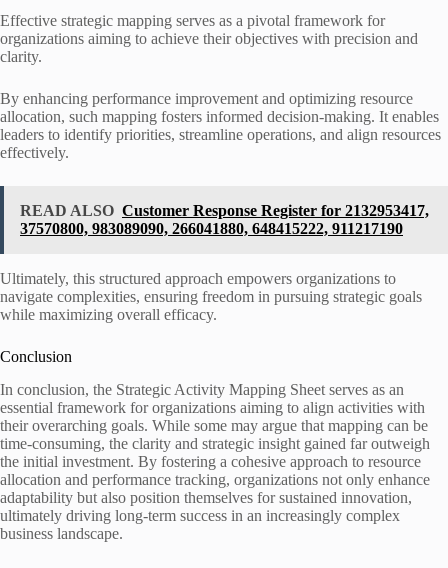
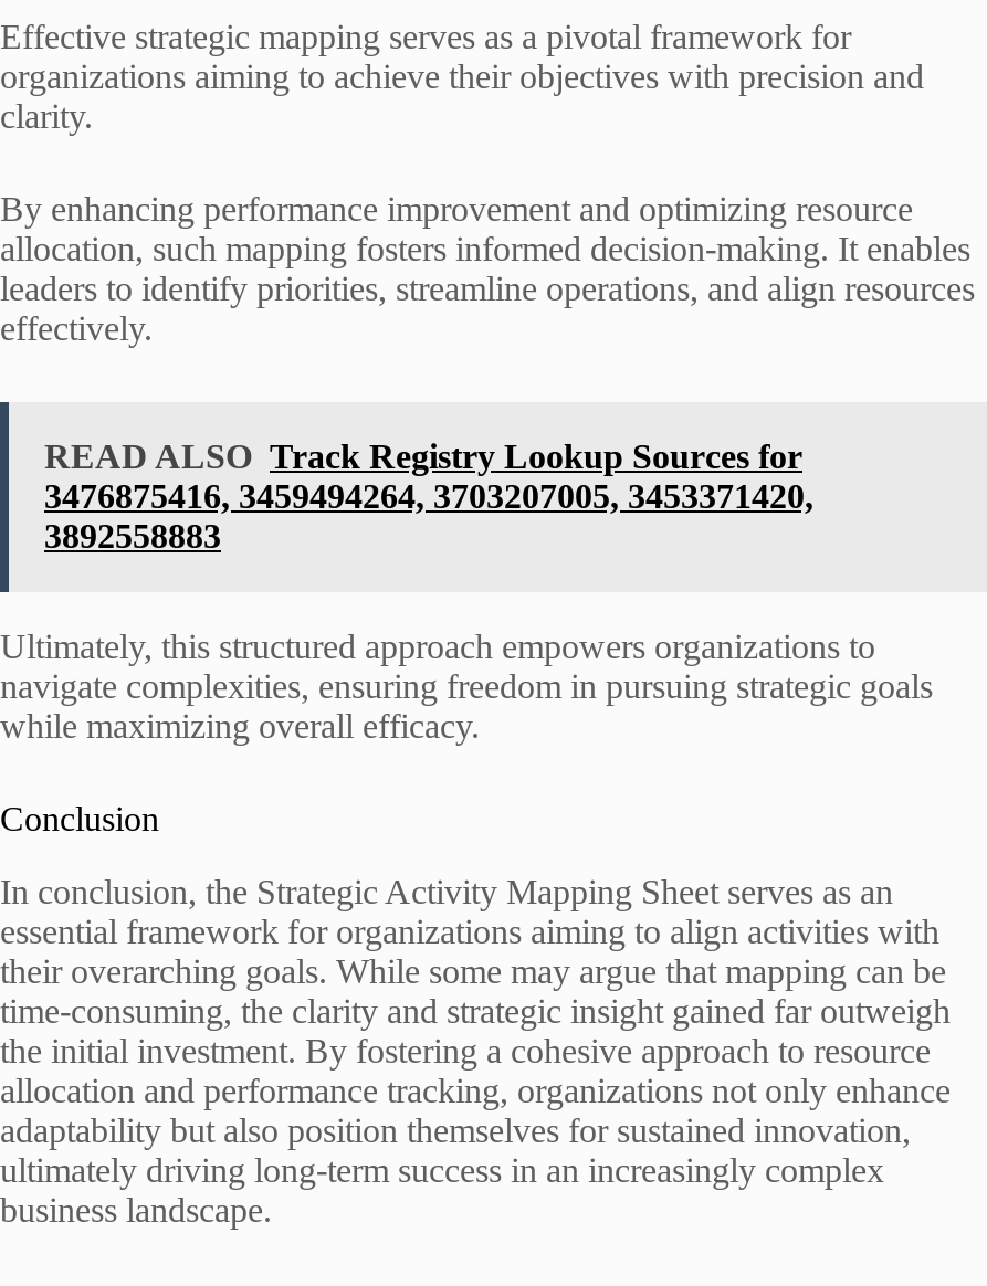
- READ ALSO Customer Response Register for 2132953417,
- 37570800, 983089090, 266041880, 648415222, 911217190
+ READ ALSO Track Registry Lookup Sources for
+ 3476875416, 3459494264, 3703207005, 3453371420,
+ 3892558883
